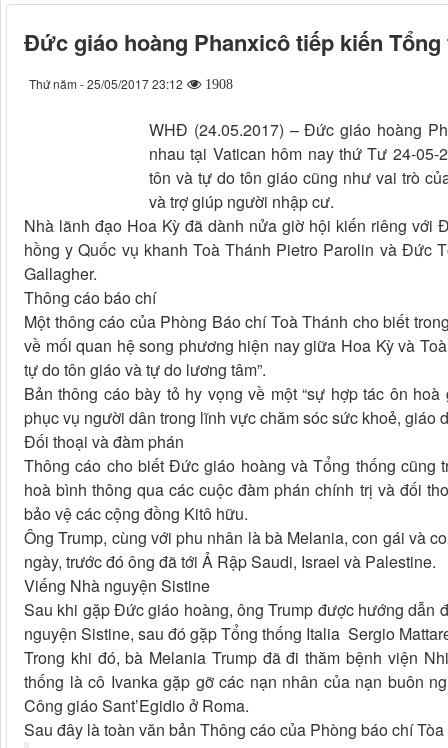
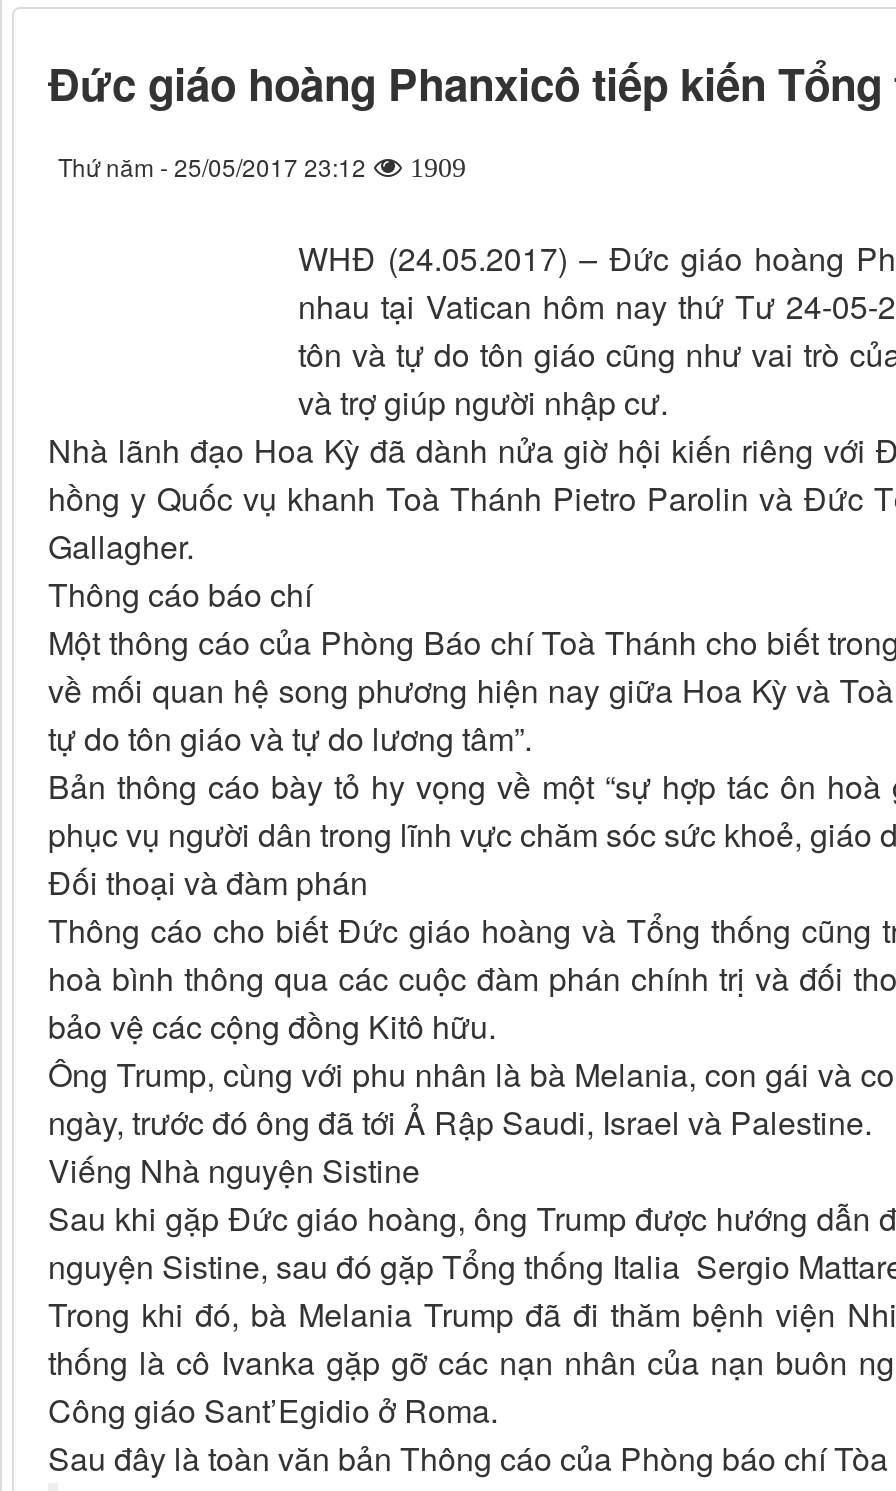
- Thứ năm - 25/05/2017 23:12 1908
+ Thứ năm - 25/05/2017 23:12 1909
